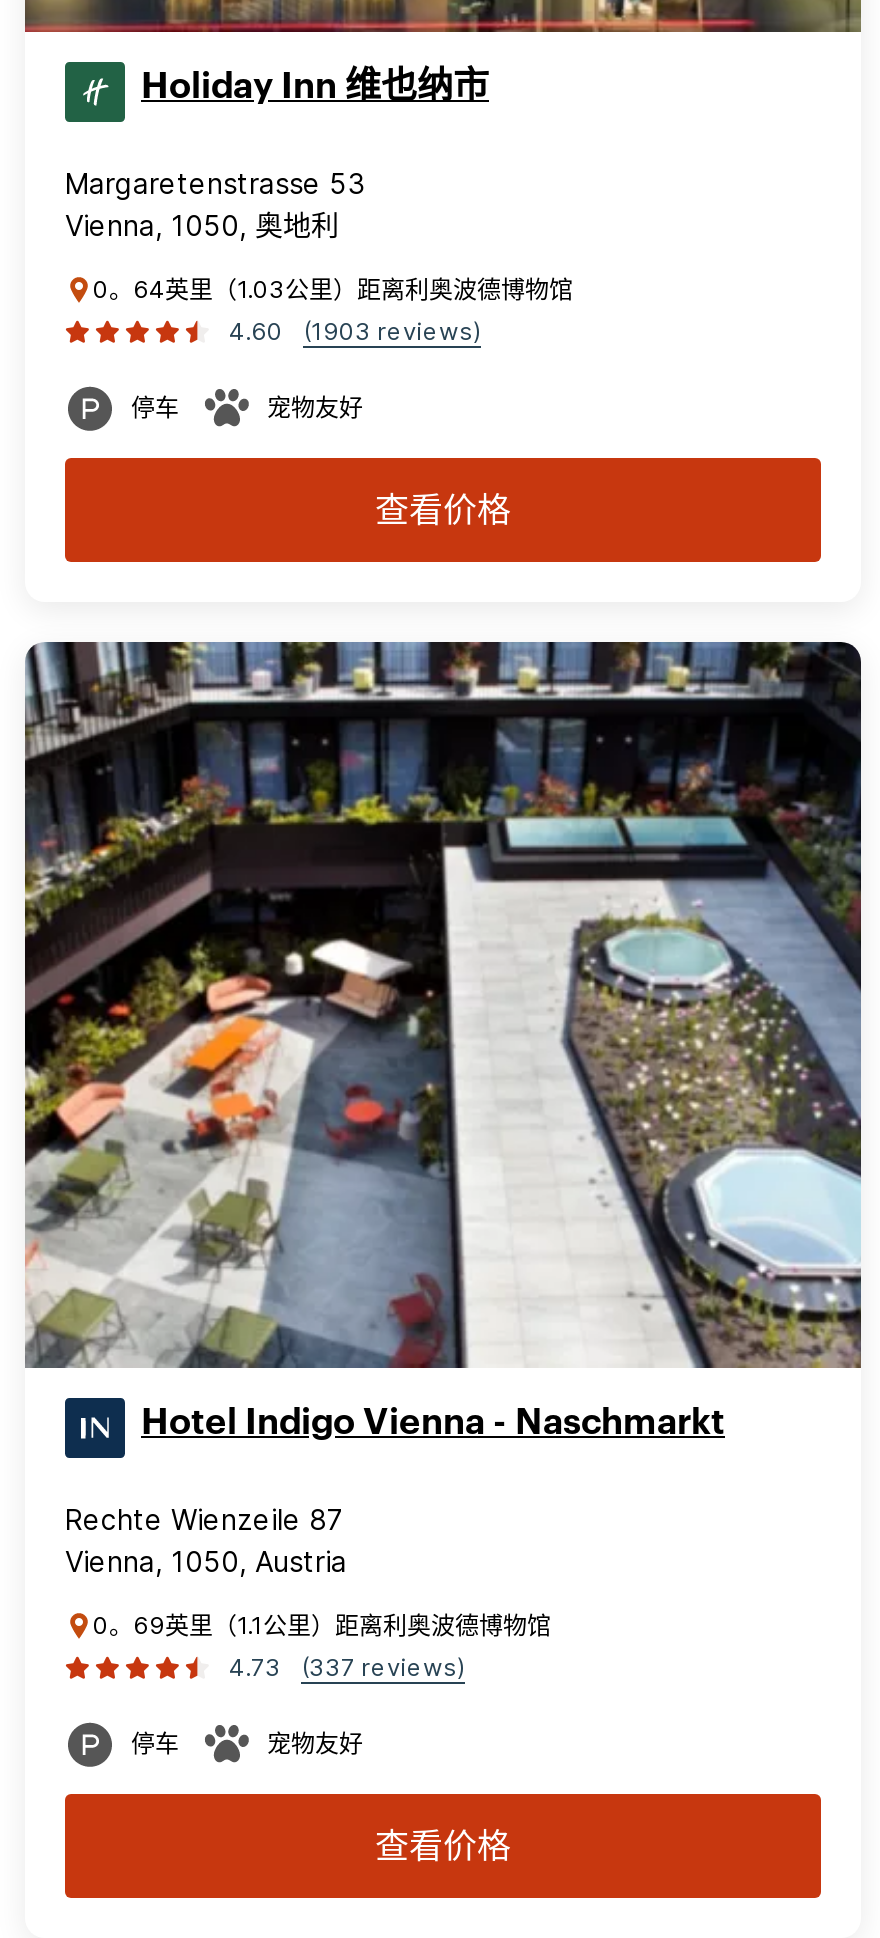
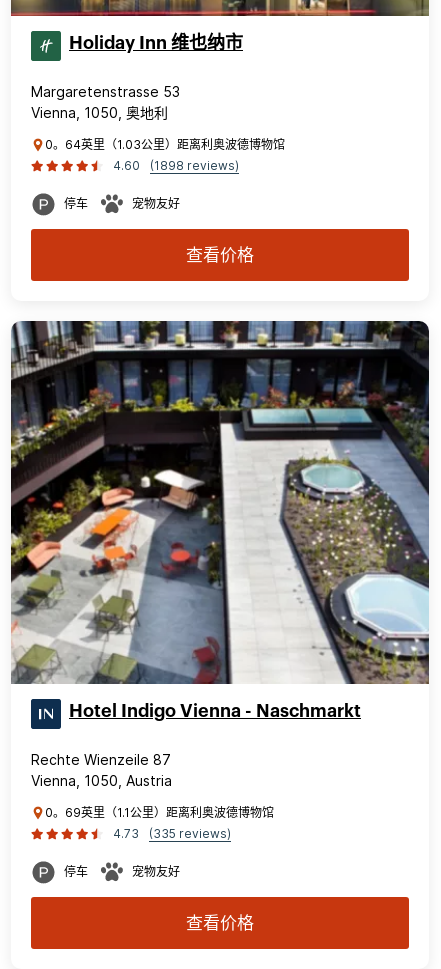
- 4.60 (1903 reviews)
+ 4.60 (1898 reviews)

- 4.73 (337 reviews)
+ 4.73 (335 reviews)
